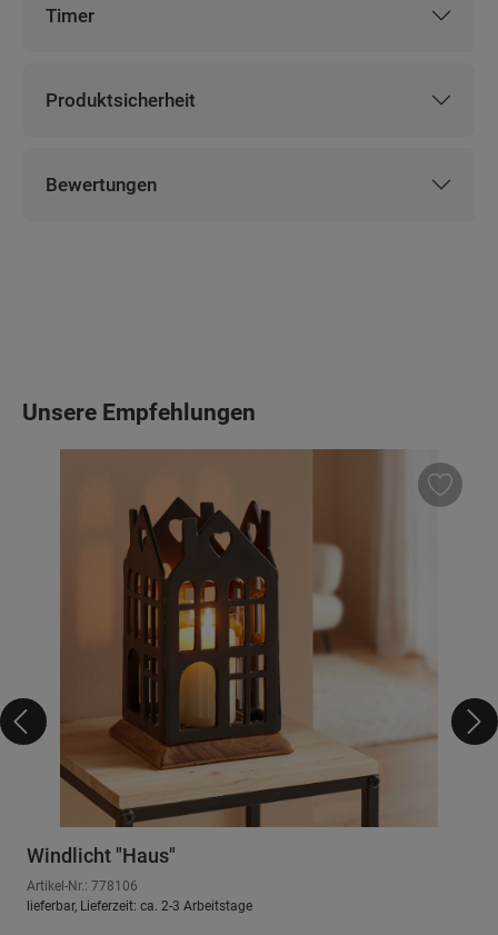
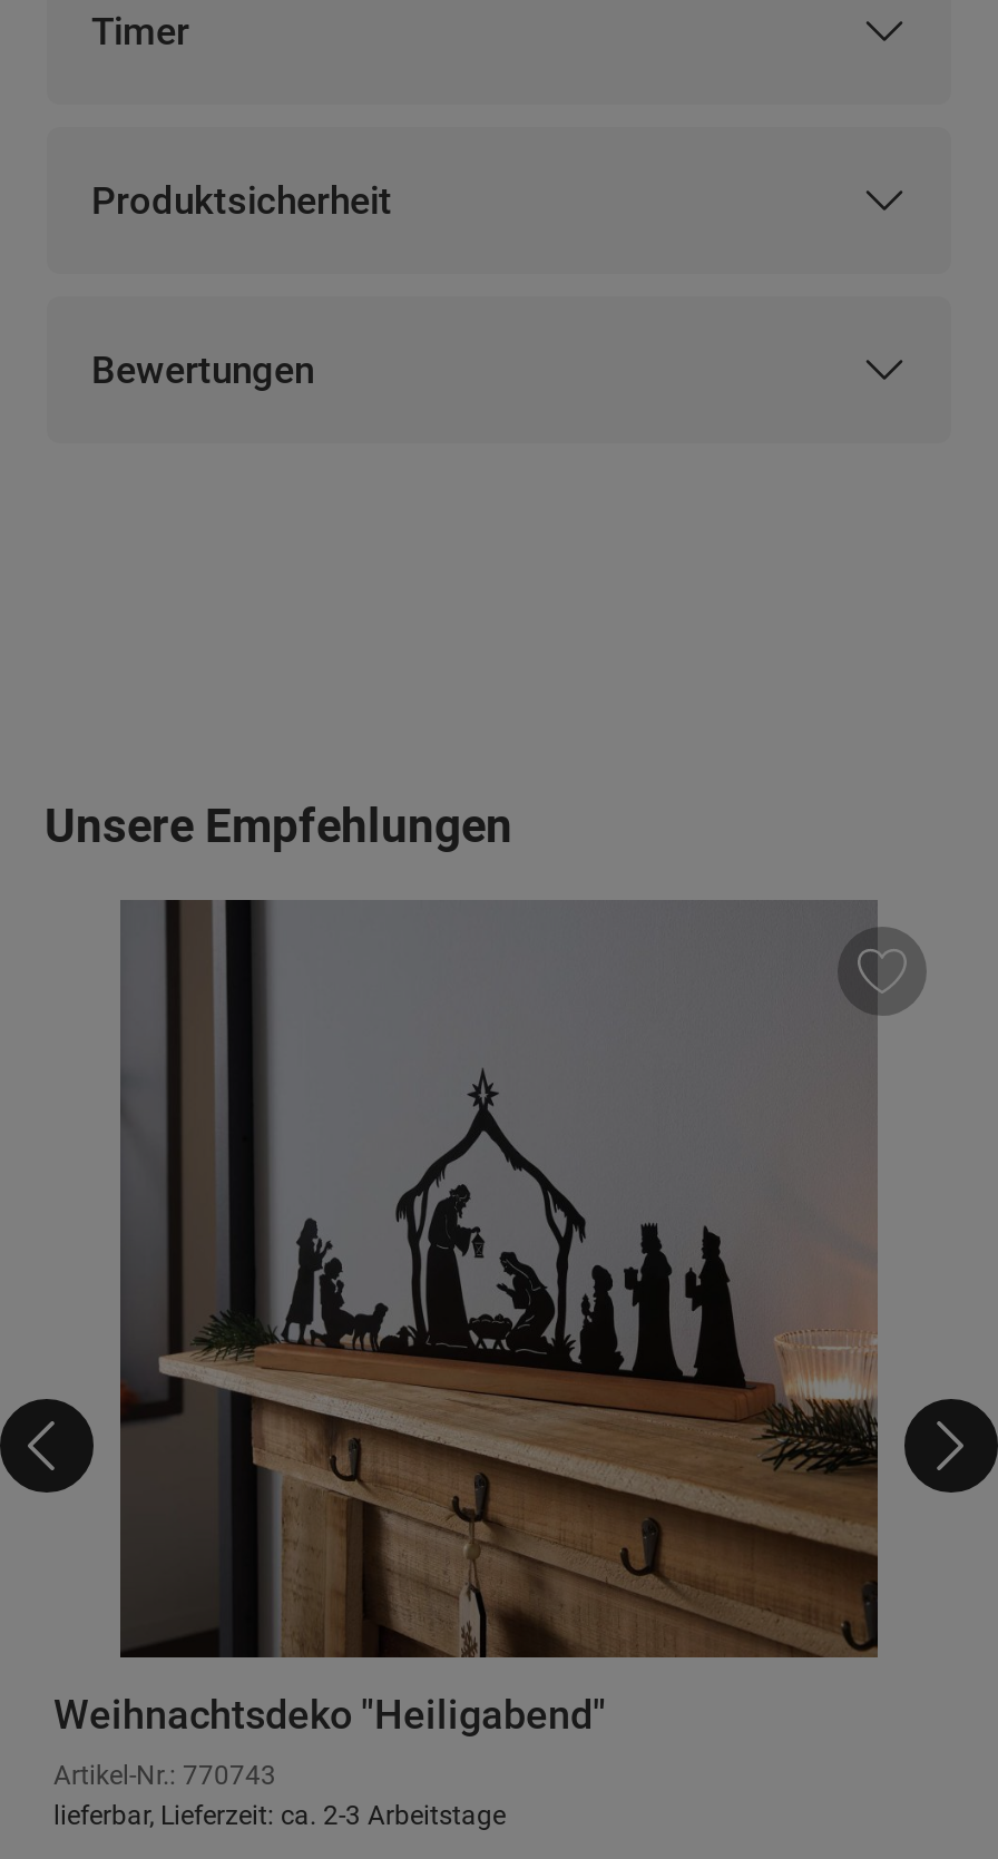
- [image]
- Windlicht "Haus"
+ [image]
+ Weihnachtsdeko "Heiligabend"

- Artikel-Nr.: 778106
+ Artikel-Nr.: 770743
